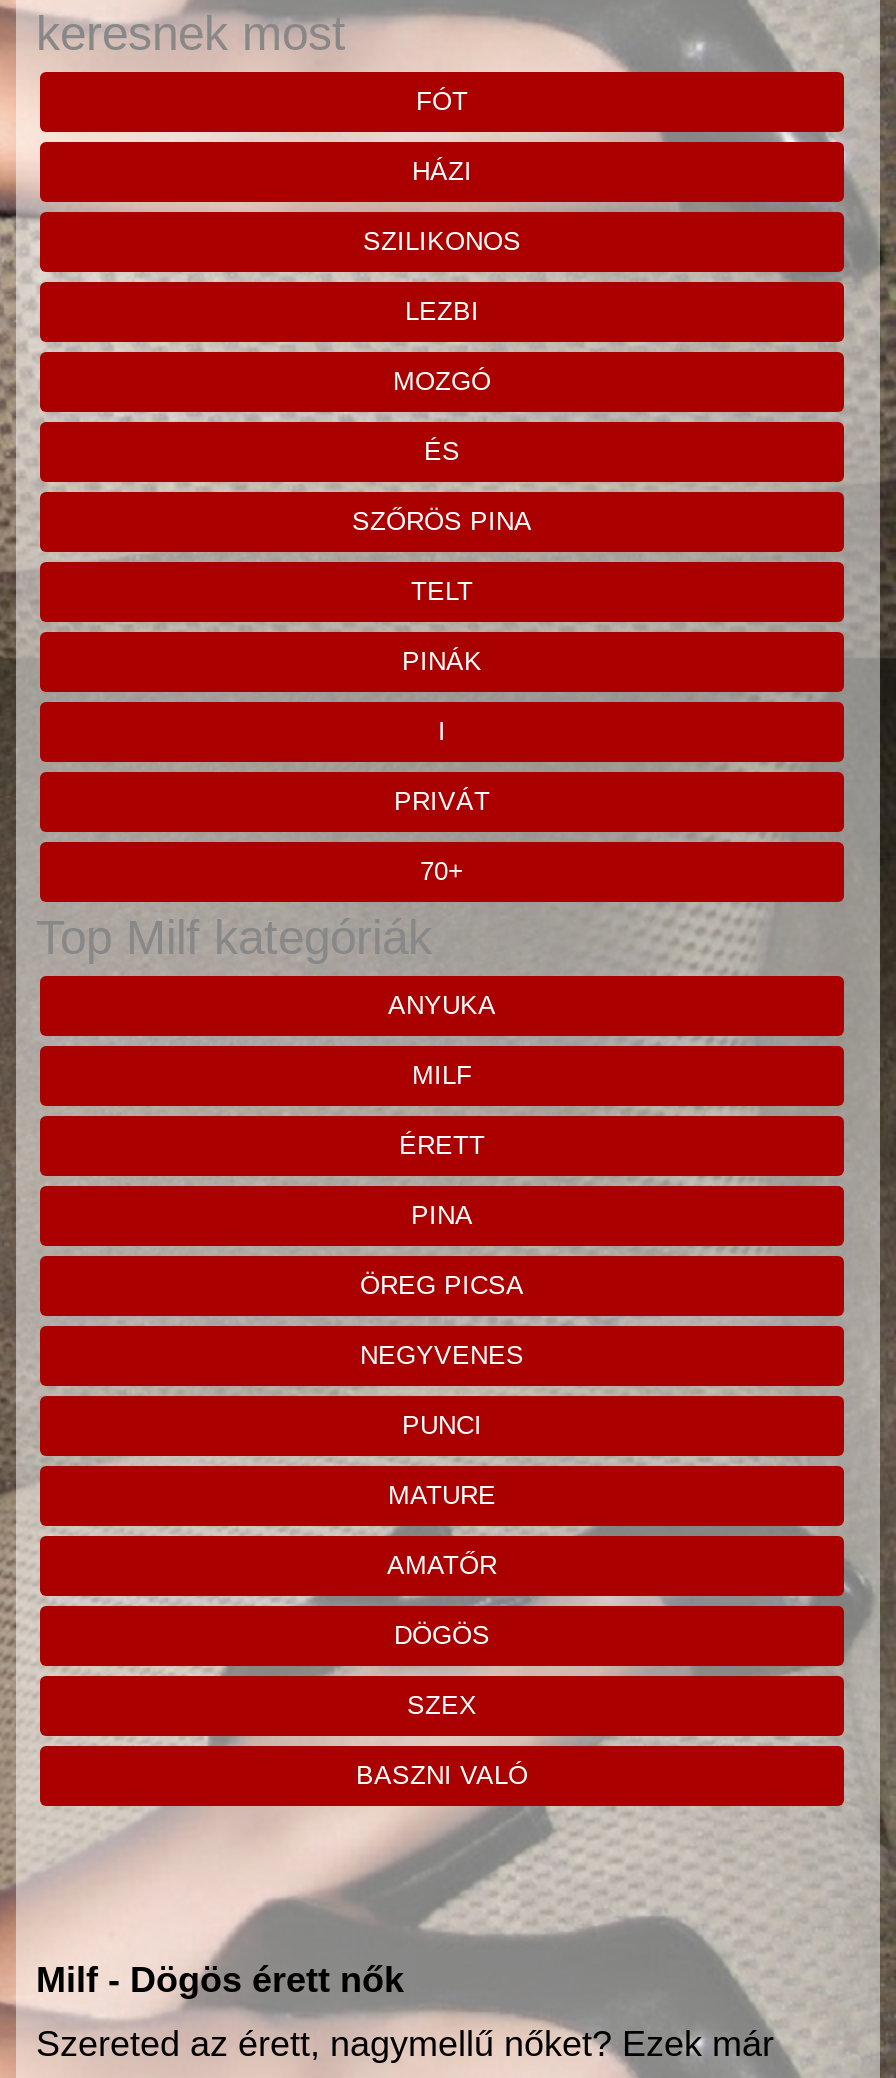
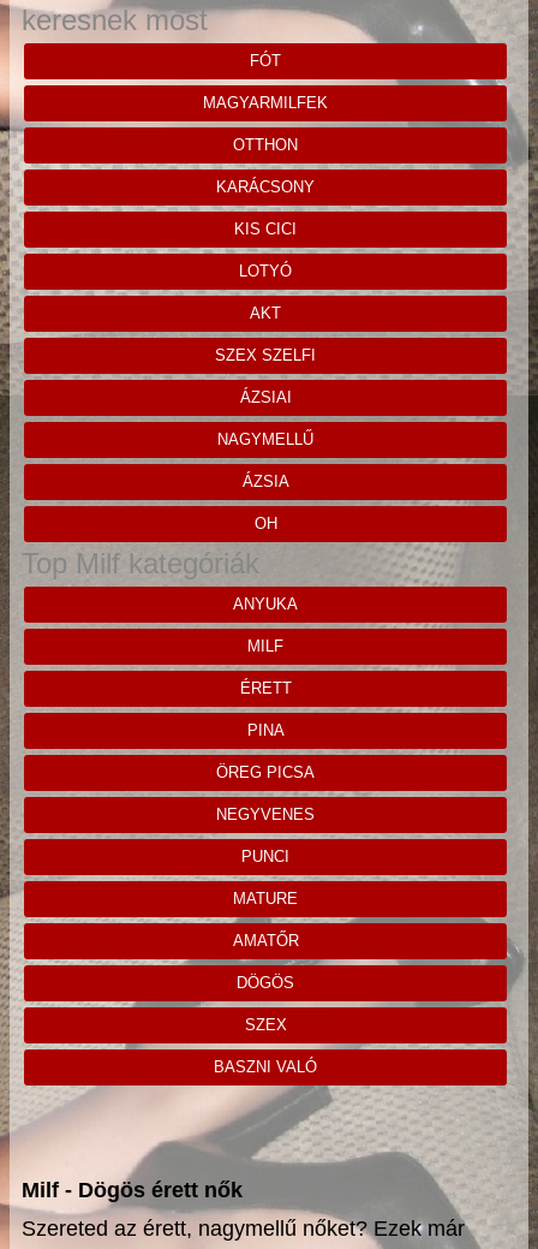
- HÁZI
+ MAGYARMILFEK

- SZILIKONOS
+ OTTHON

- LEZBI
+ KARÁCSONY

- MOZGÓ
+ KIS CICI

- ÉS
+ LOTYÓ

- SZŐRÖS PINA
+ AKT

- TELT
+ SZEX SZELFI

- PINÁK
+ ÁZSIAI

- I
+ NAGYMELLŰ

- PRIVÁT
+ ÁZSIA

- 70+
+ OH
